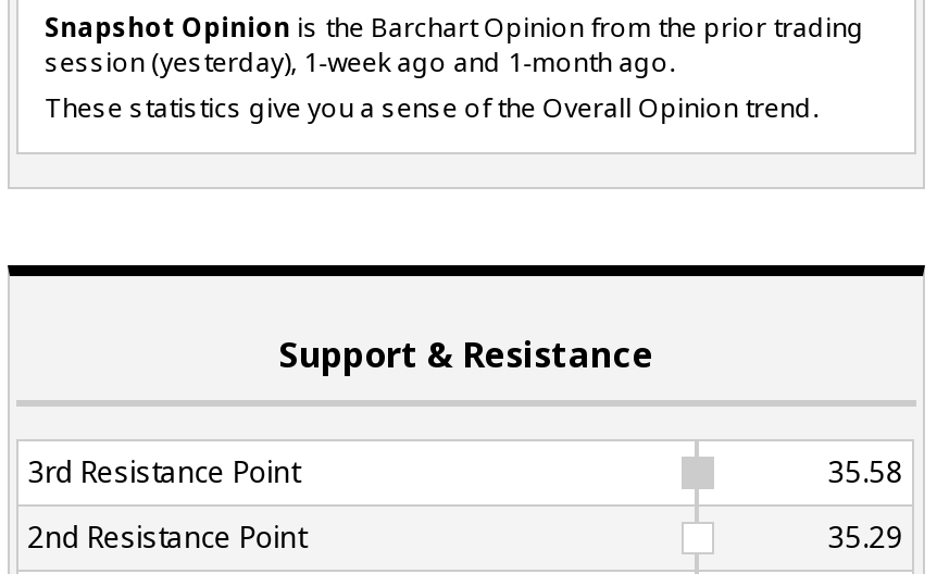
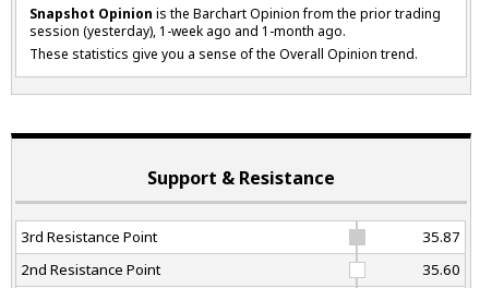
- 35.58
+ 35.87

- 35.29
+ 35.60
